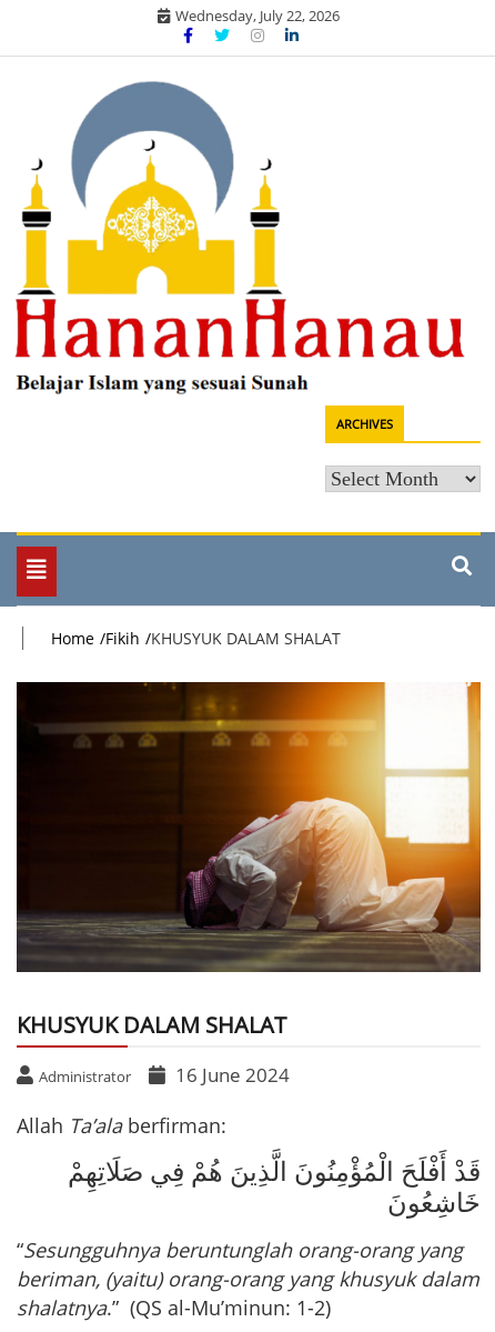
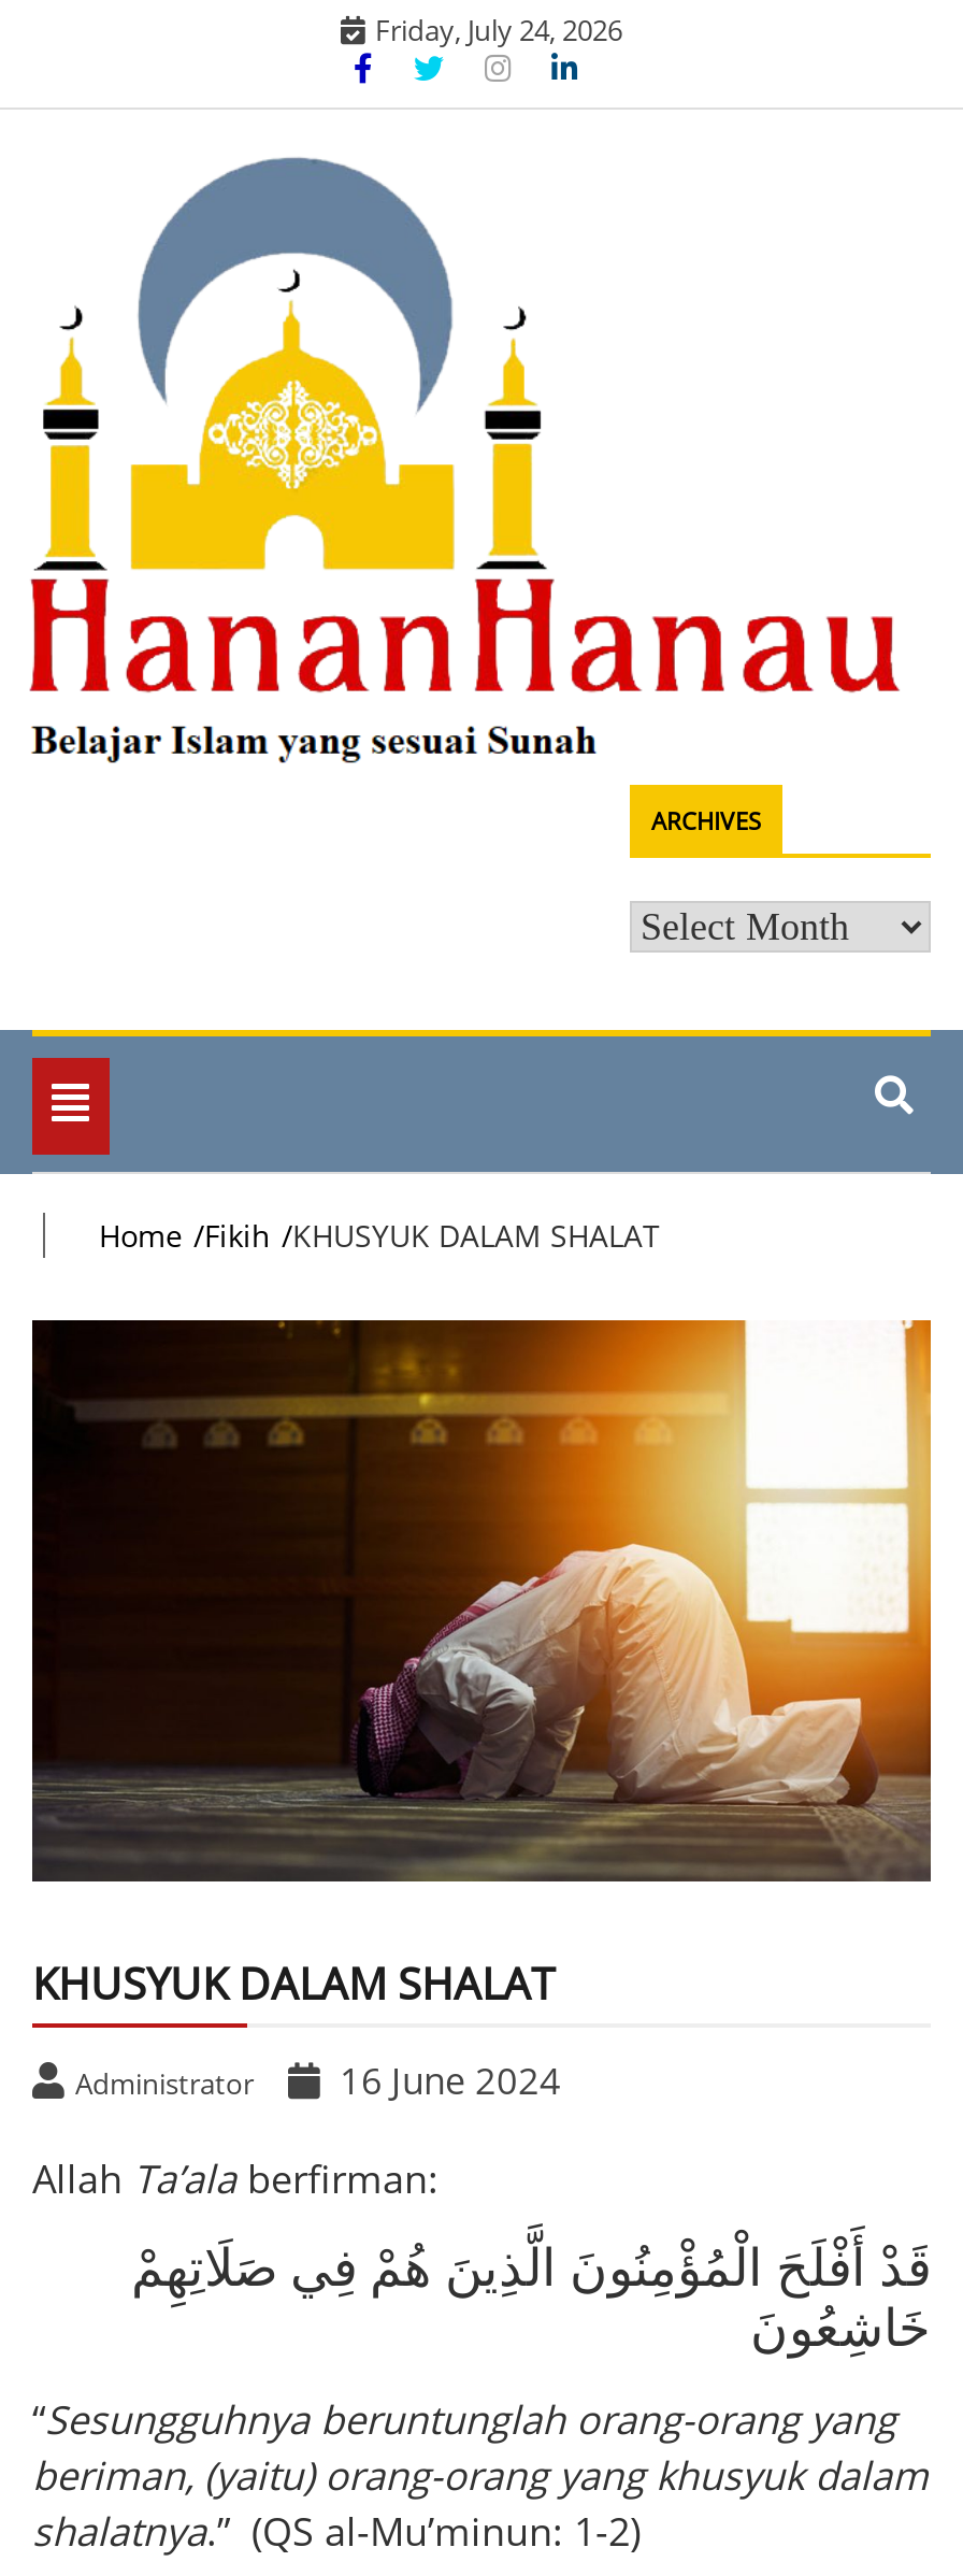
- Wednesday, July 22, 2026
+ Friday, July 24, 2026
